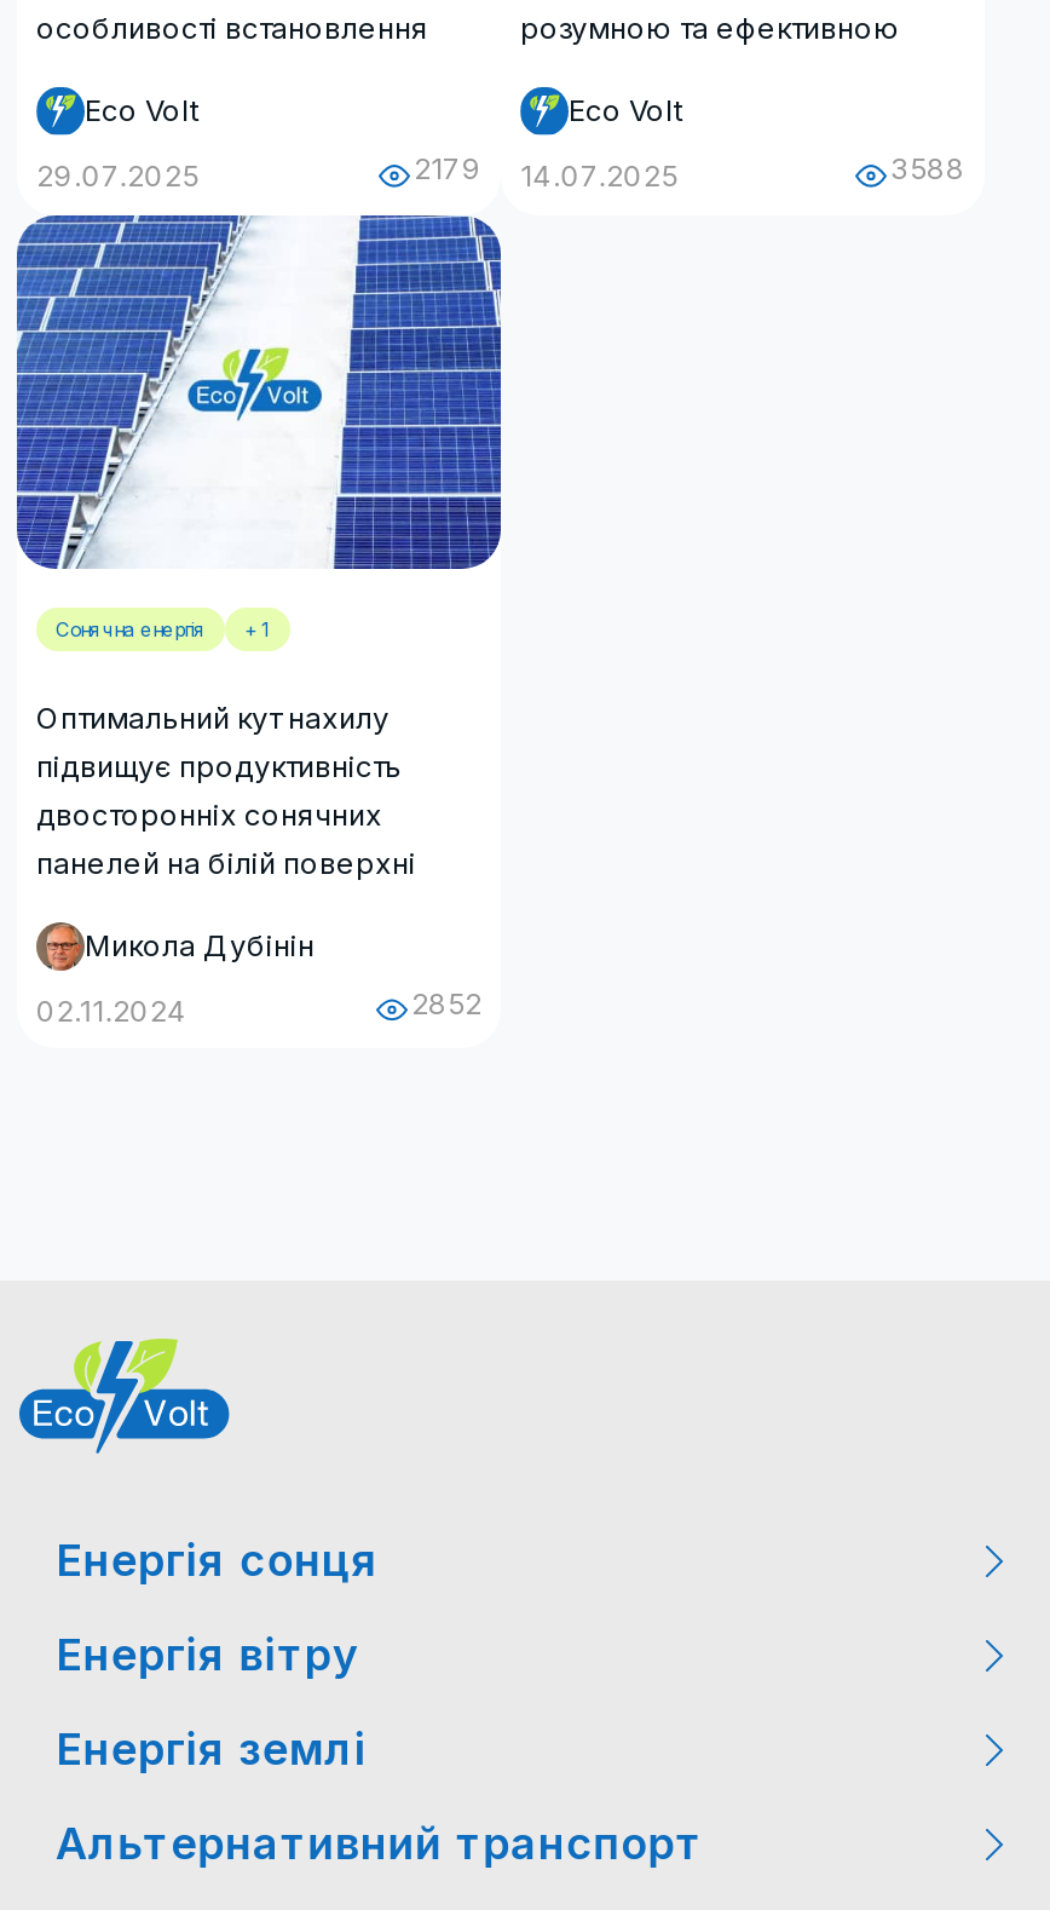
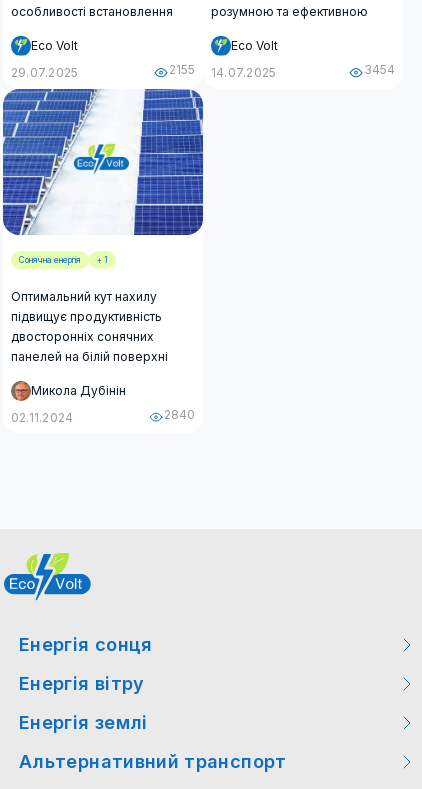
- 2179 14.07.2025
+ 2155 14.07.2025

- 3588
+ 3454

- 2852
+ 2840
